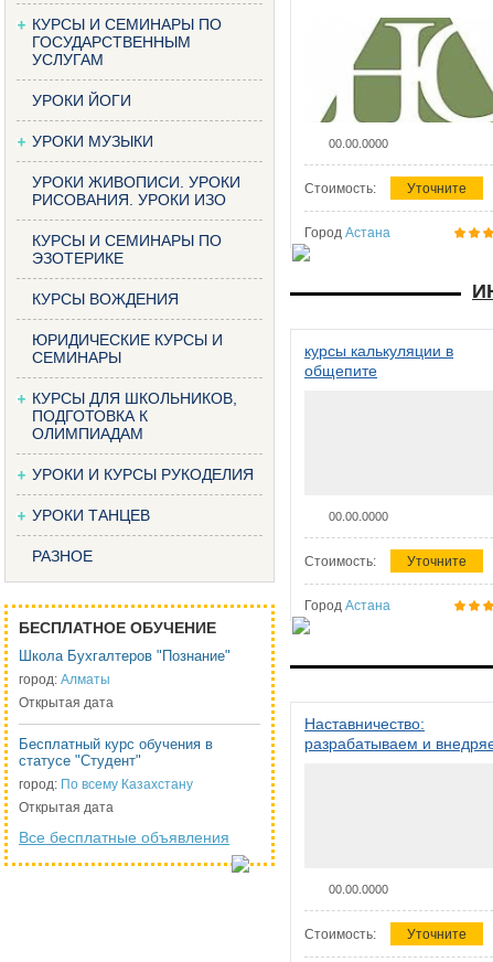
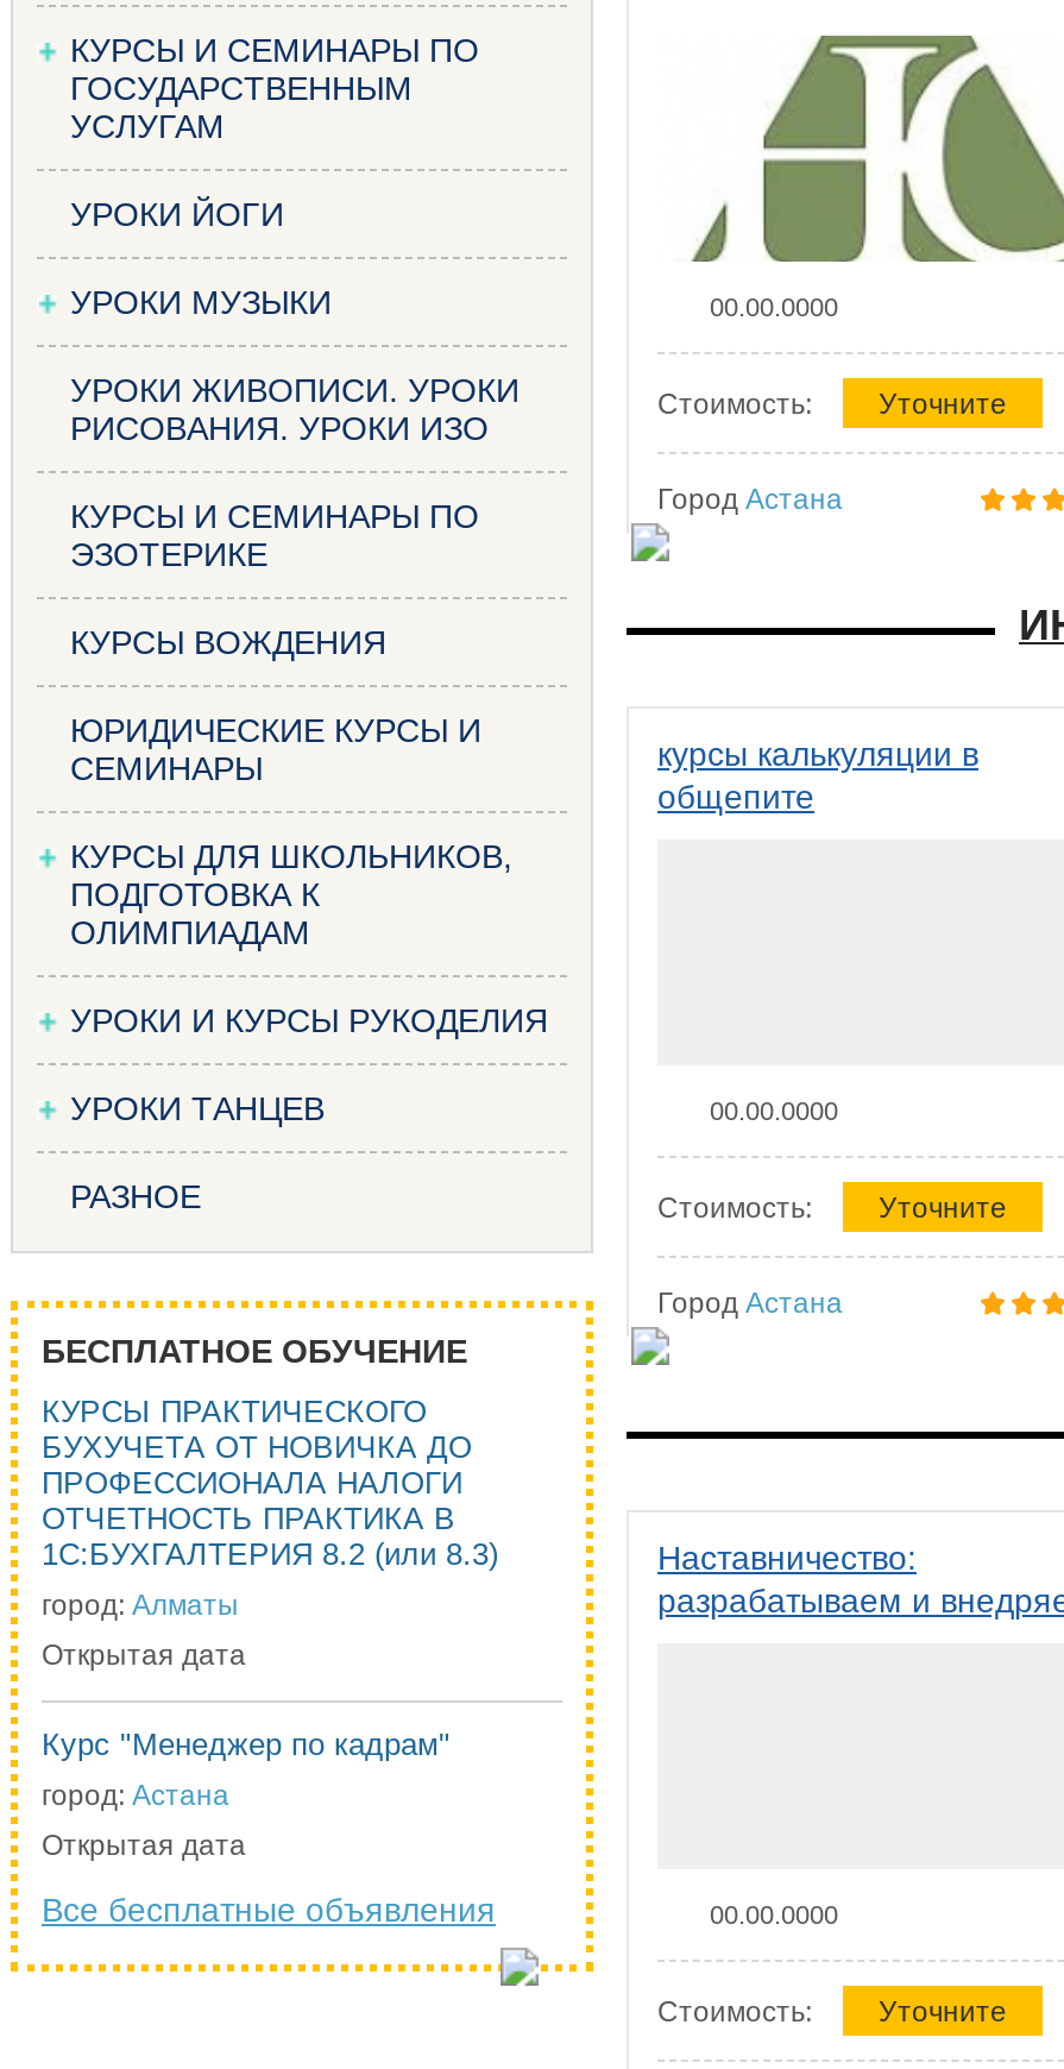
- Школа Бухгалтеров "Познание"
+ КУРСЫ ПРАКТИЧЕСКОГО
+ БУХУЧЕТА ОТ НОВИЧКА ДО
+ ПРОФЕССИОНАЛА НАЛОГИ
+ ОТЧЕТНОСТЬ ПРАКТИКА В
+ 1С:БУХГАЛТЕРИЯ 8.2 (или 8.3)

moved down: город: Алматы | Открытая дата

- Бесплатный курс обучения в
- статусе "Студент"
+ Курс "Менеджер по кадрам"

- город: По всему Казахстану
+ город: Астана

moved down: Открытая дата | Все бесплатные объявления
